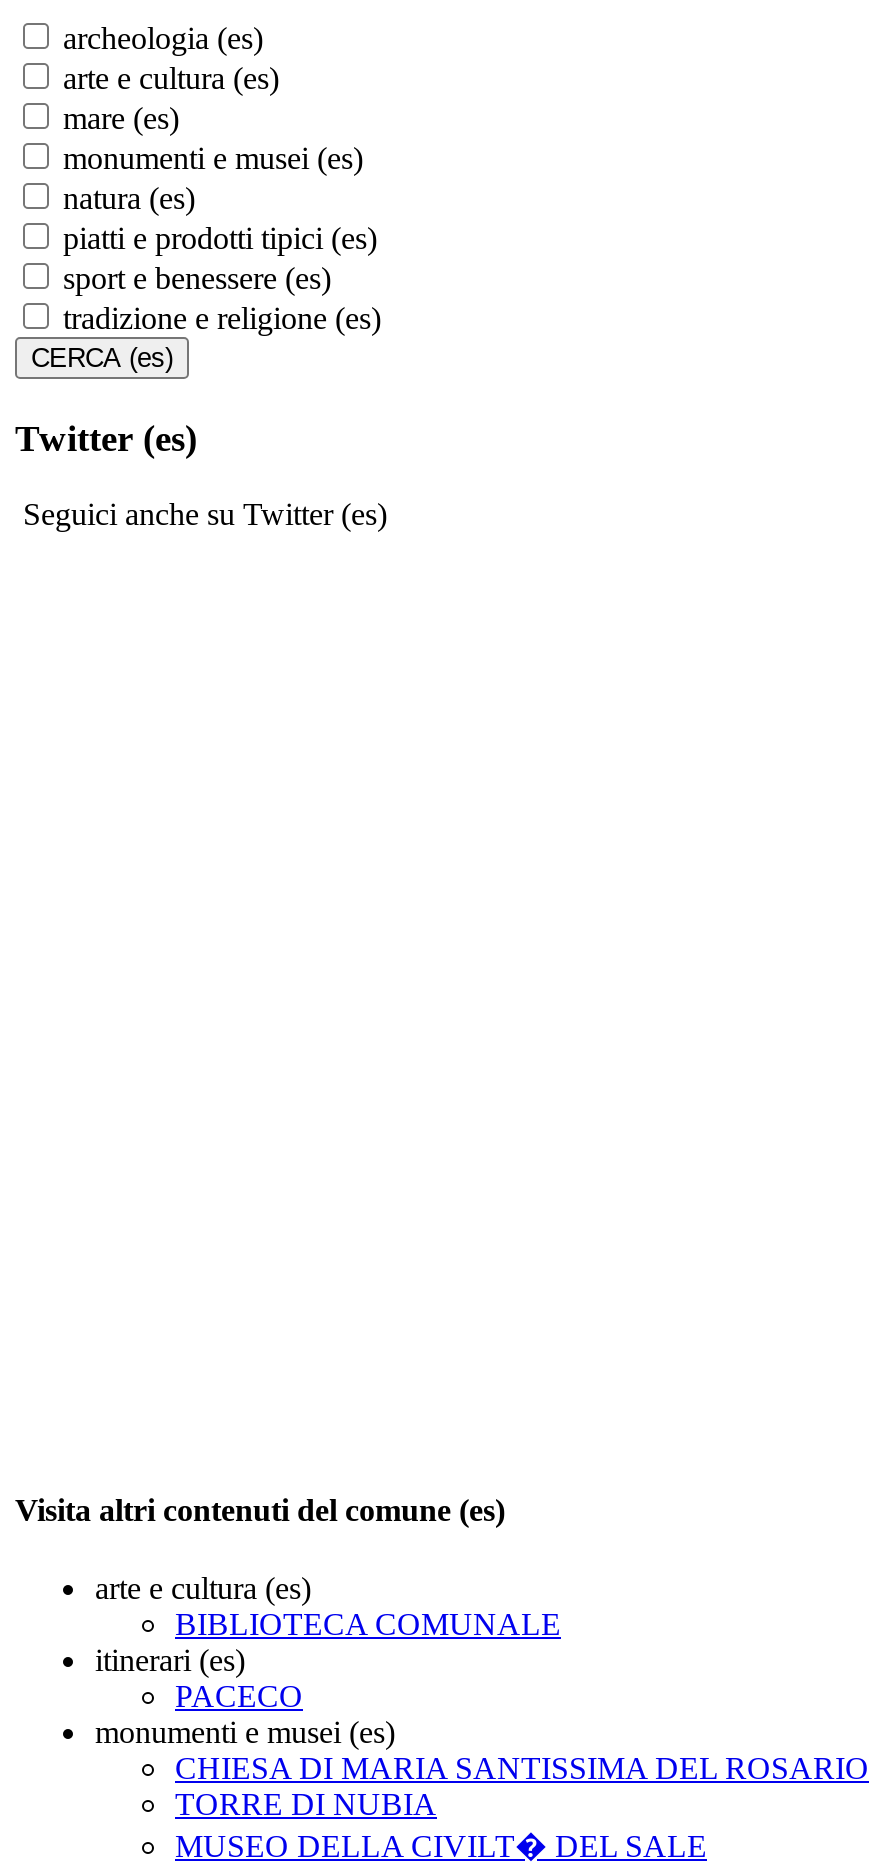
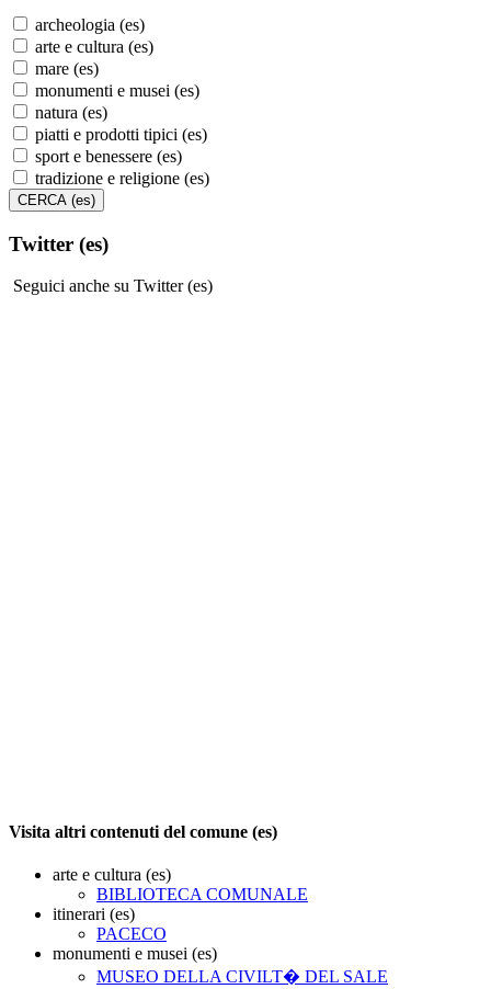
- CHIESA DI MARIA SANTISSIMA DEL ROSARIO
- TORRE DI NUBIA
